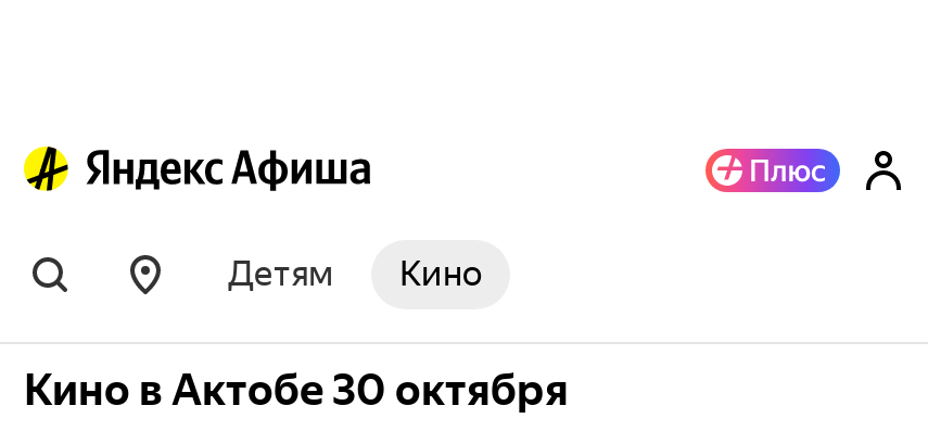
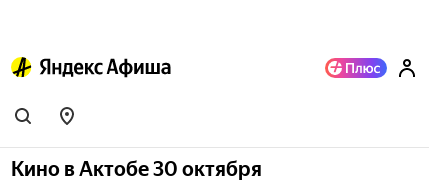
- Детям
- Кино
